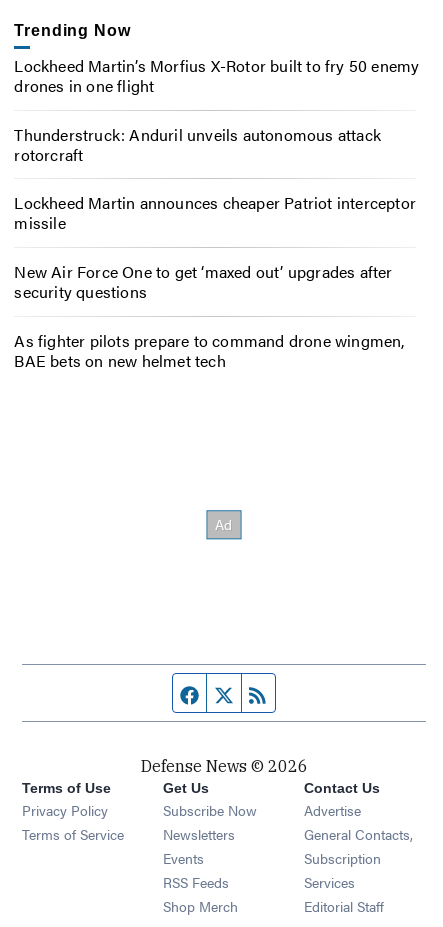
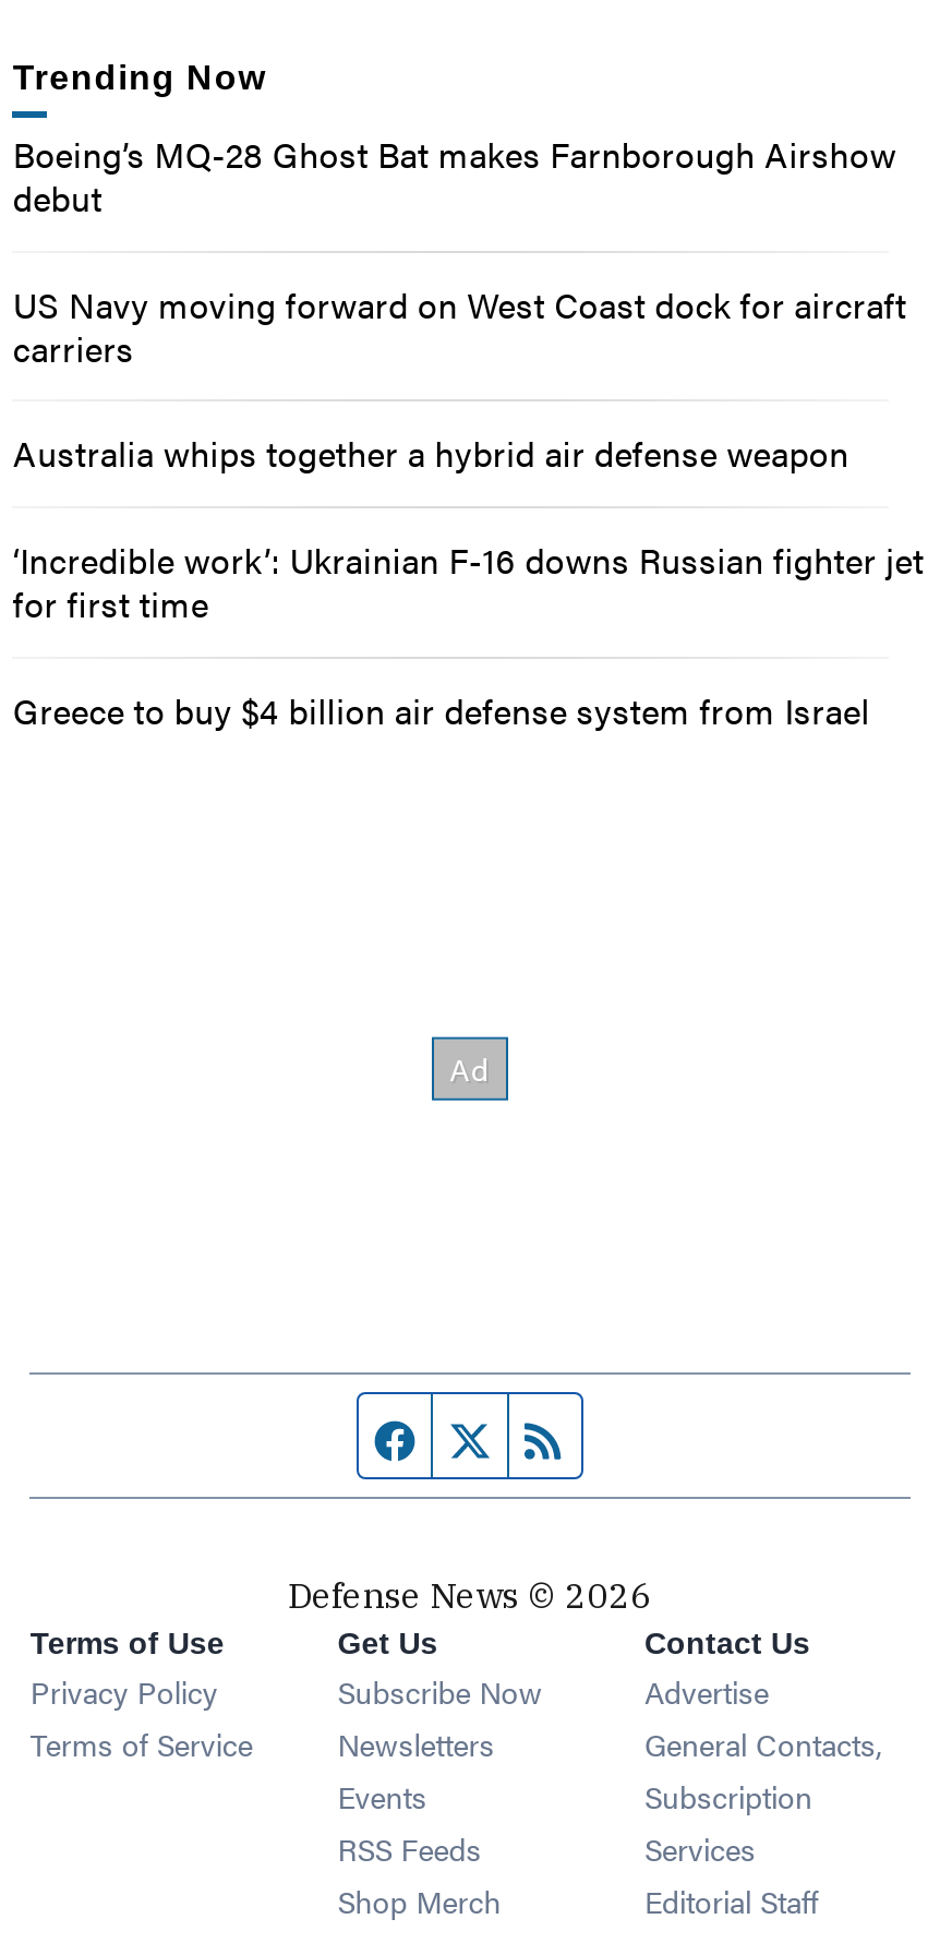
- Lockheed Martin’s Morfius X-Rotor built to fry 50 enemy
- drones in one flight
+ Boeing’s MQ-28 Ghost Bat makes Farnborough Airshow
+ debut

- Thunderstruck: Anduril unveils autonomous attack
- rotorcraft
+ US Navy moving forward on West Coast dock for aircraft
+ carriers

- Lockheed Martin announces cheaper Patriot interceptor
- missile
+ Australia whips together a hybrid air defense weapon

- New Air Force One to get ‘maxed out’ upgrades after
- security questions
+ ‘Incredible work’: Ukrainian F-16 downs Russian fighter jet
+ for first time

- As fighter pilots prepare to command drone wingmen,
- BAE bets on new helmet tech
+ Greece to buy $4 billion air defense system from Israel
